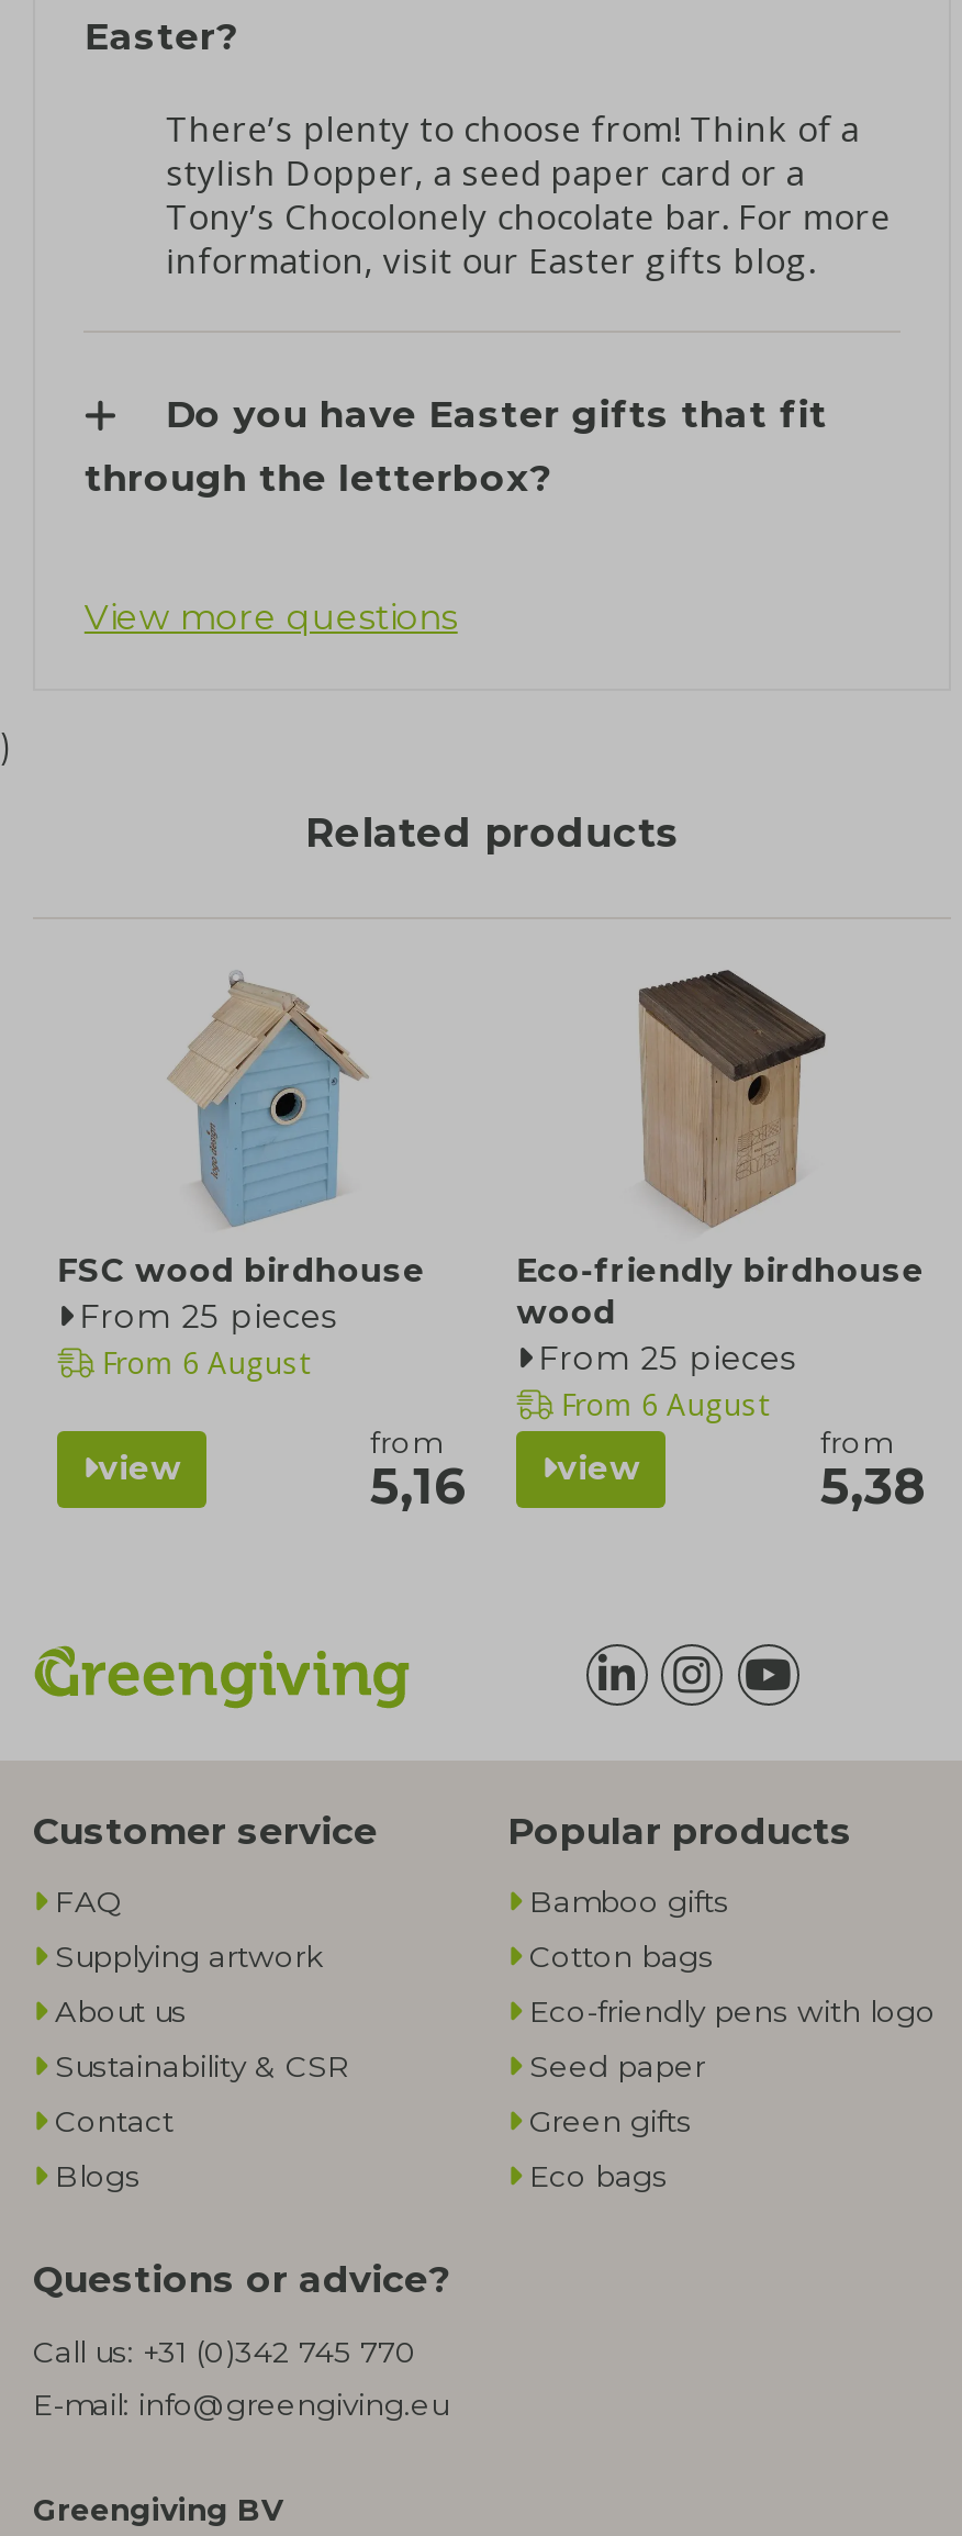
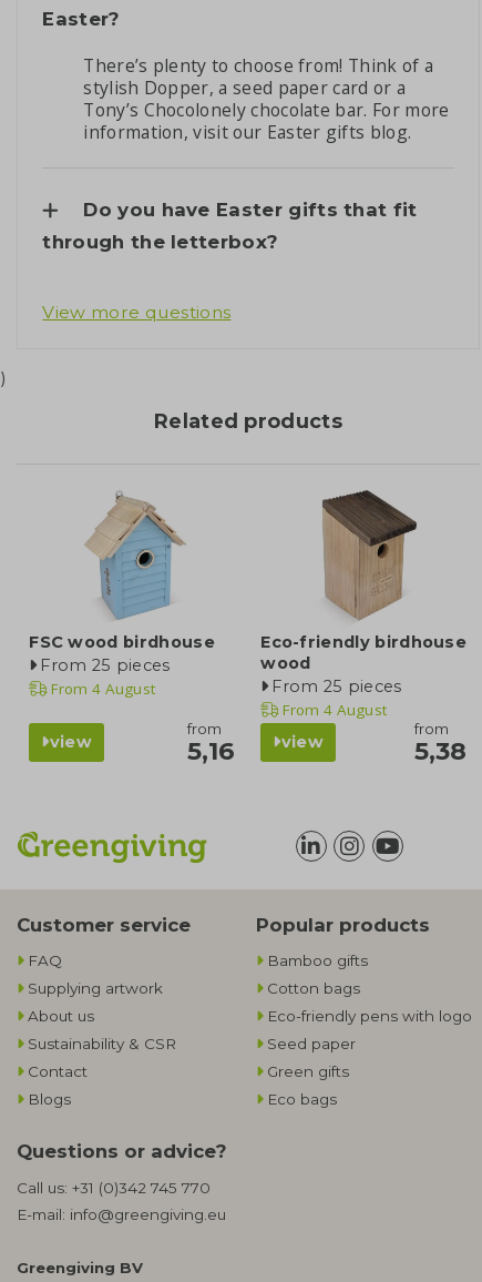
- From 6 August
+ From 4 August

- From 6 August
+ From 4 August
